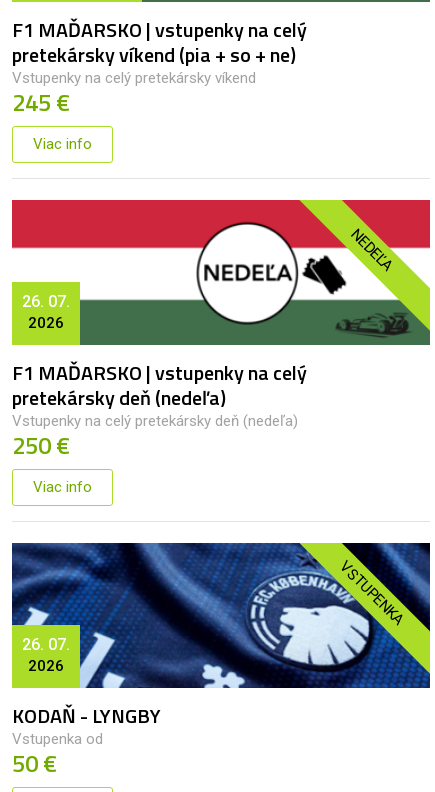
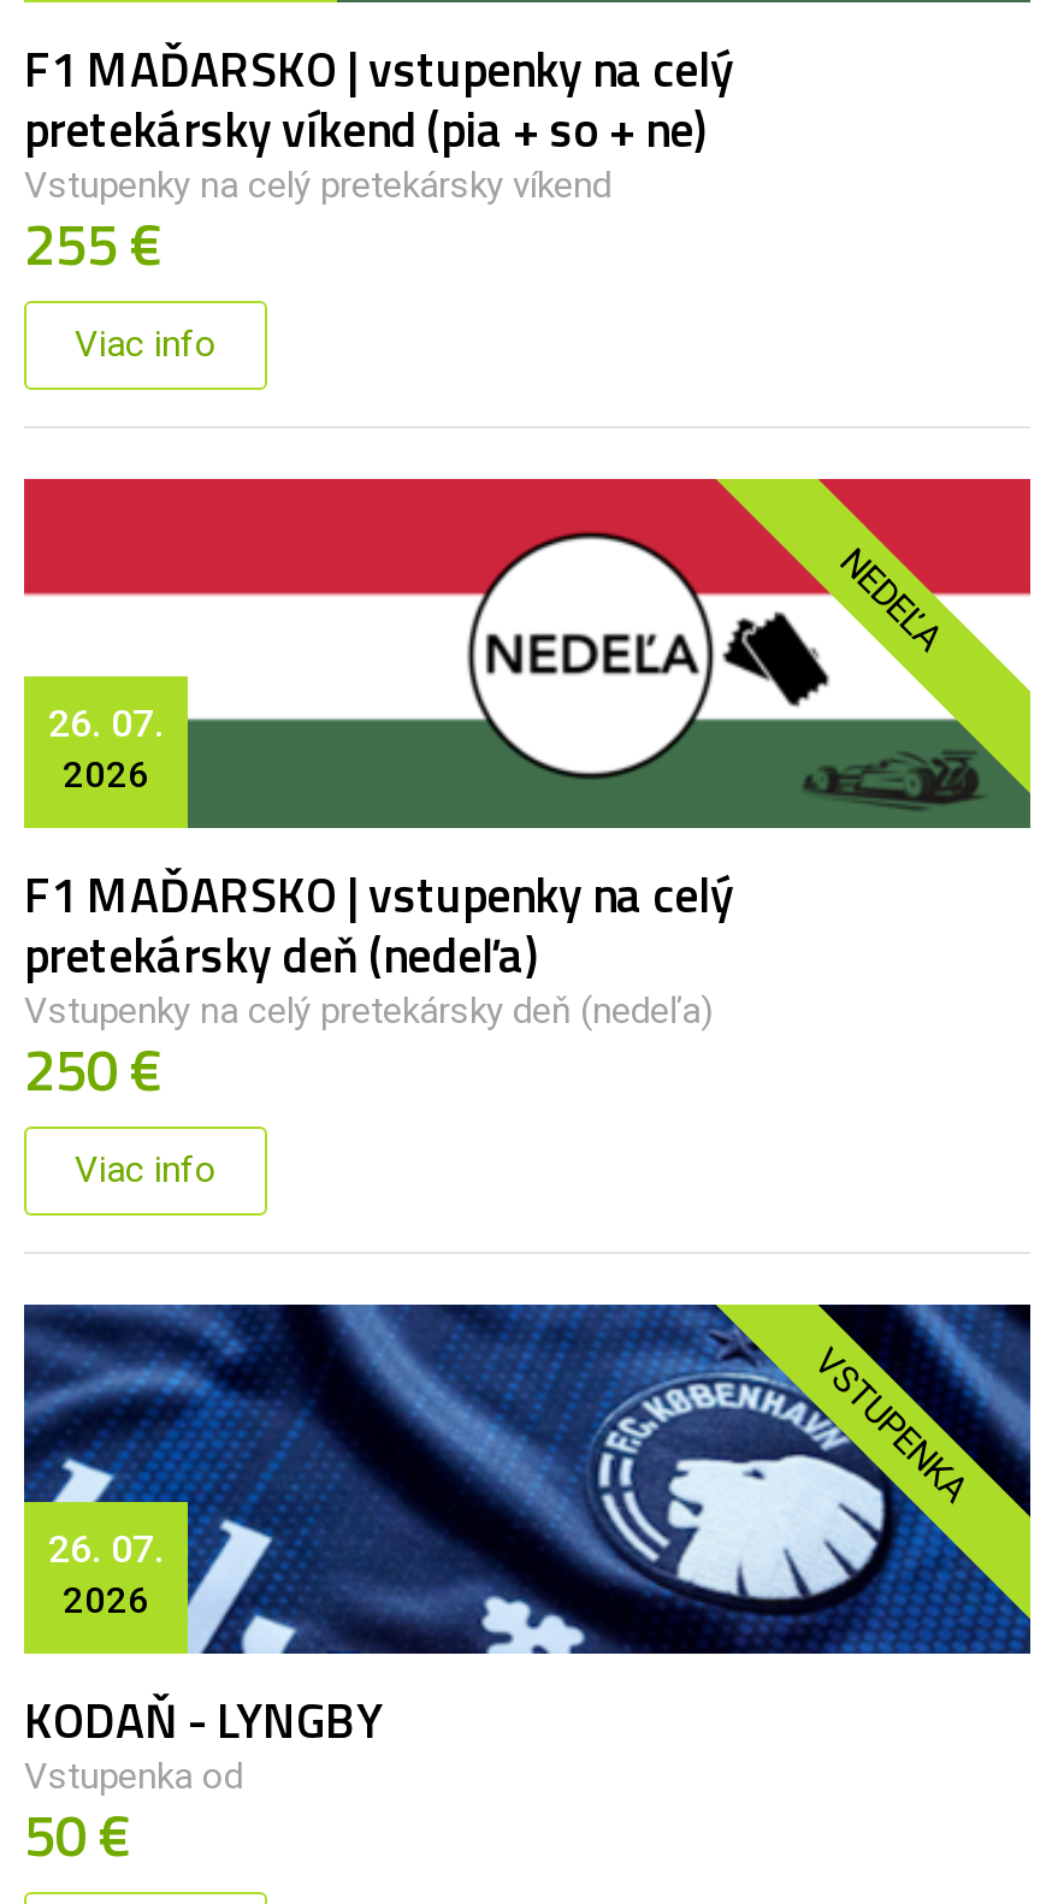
- 245 €
+ 255 €
